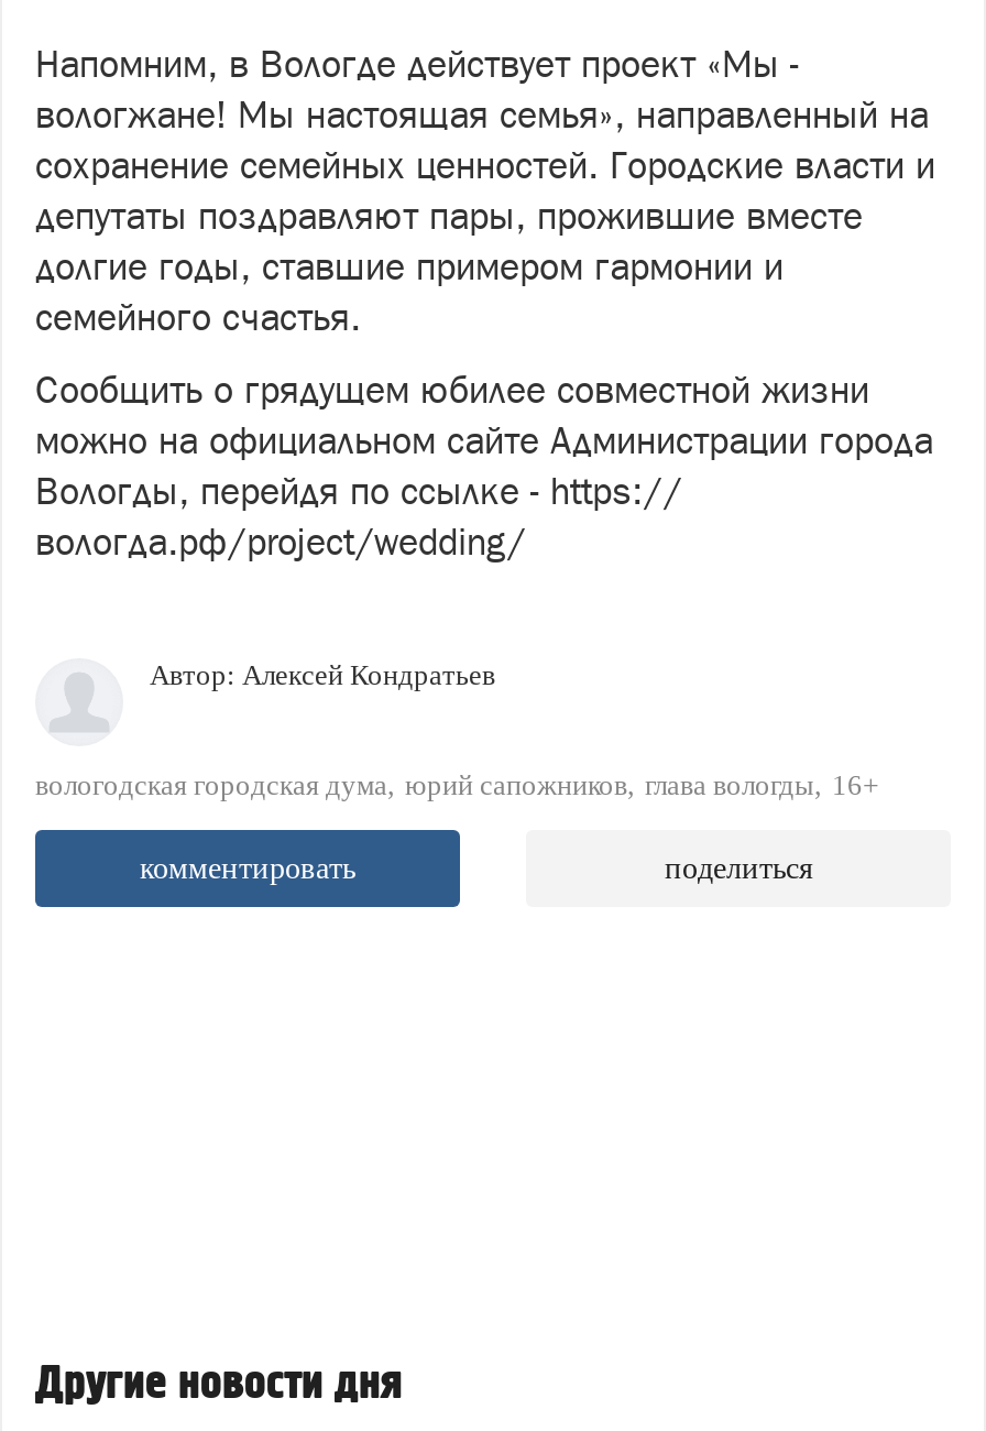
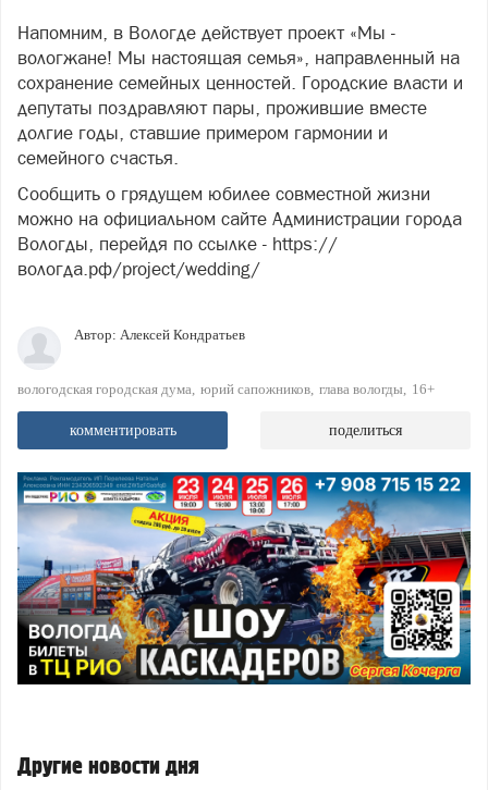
+ [image]
